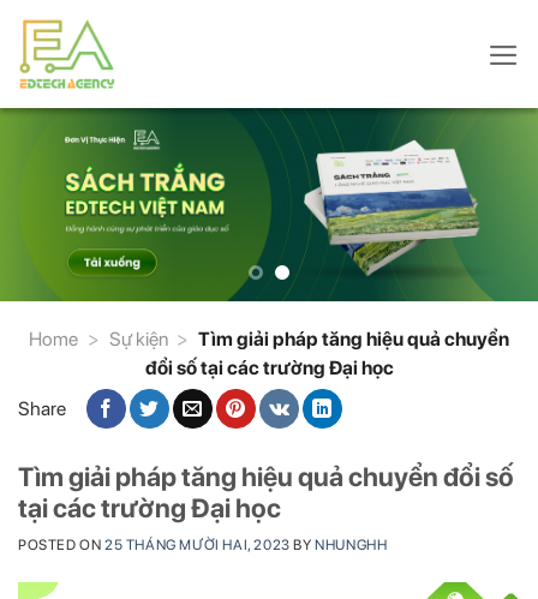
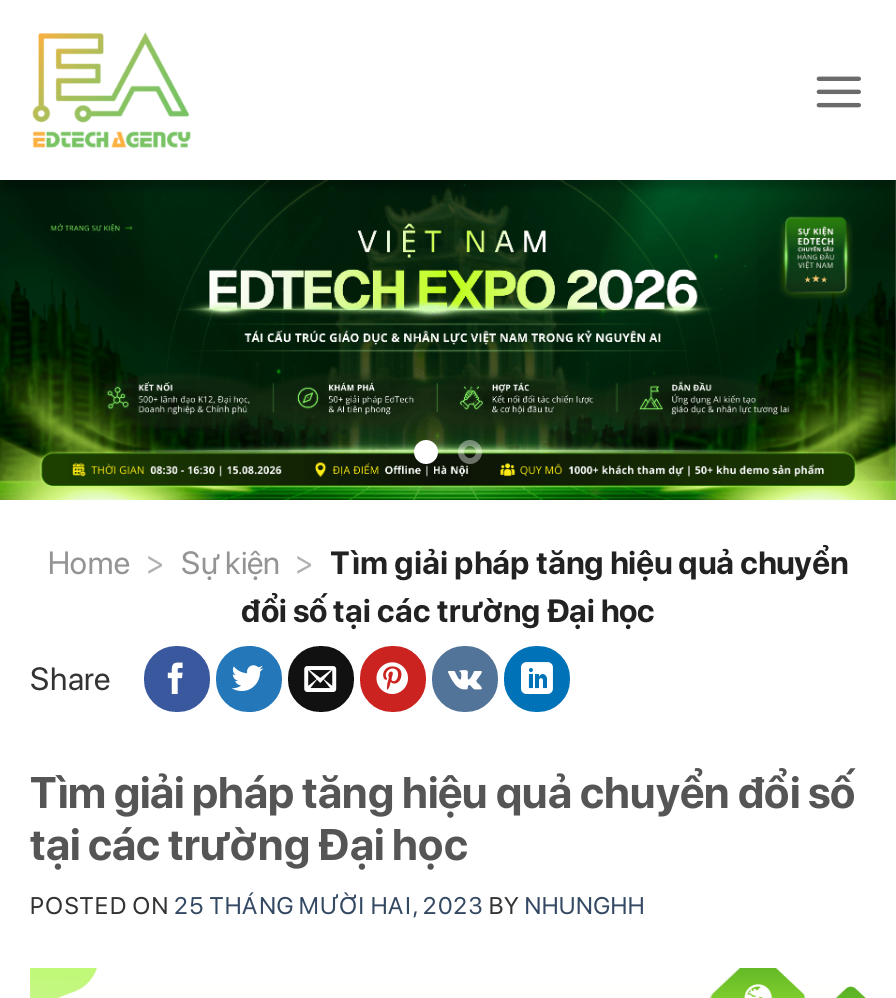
- [image]
+ [image]
